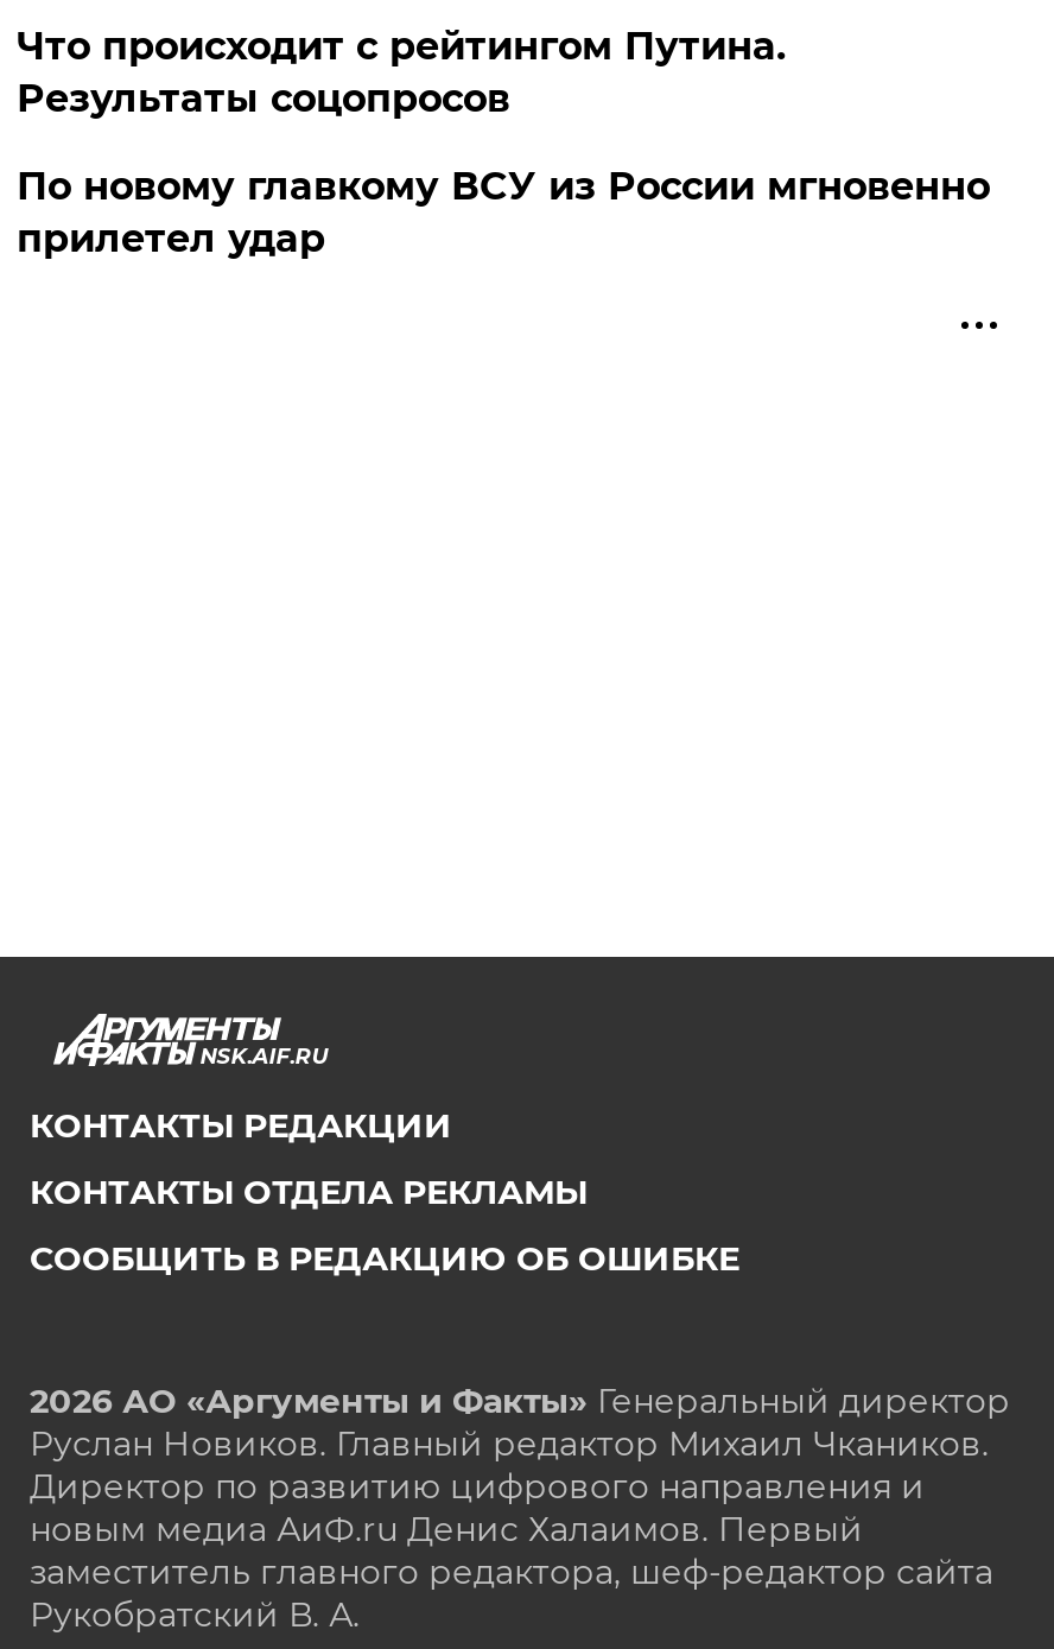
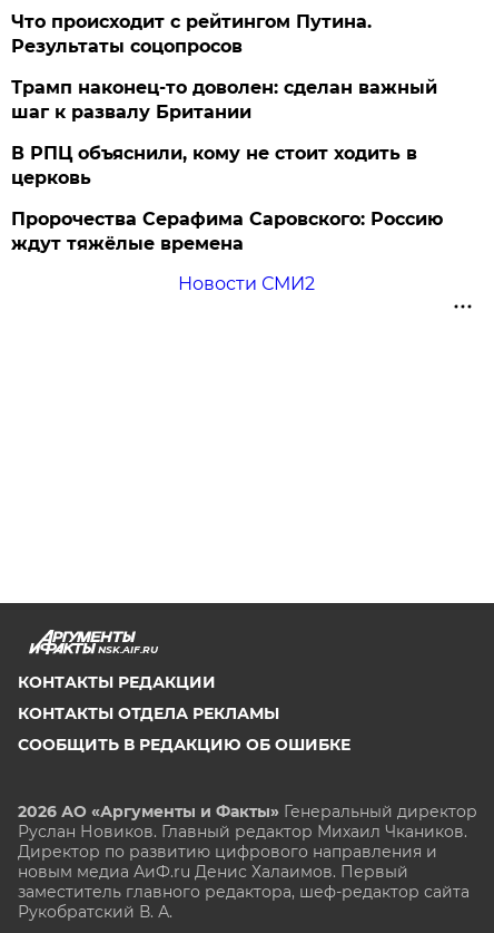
- По новому главкому ВСУ из России мгновенно
- прилетел удар
+ Трамп наконец-то доволен: сделан важный
+ шаг к развалу Британии
+ В РПЦ объяснили, кому не стоит ходить в
+ церковь
+ Пророчества Серафима Саровского: Россию
+ ждут тяжёлые времена
+ Новости СМИ2
